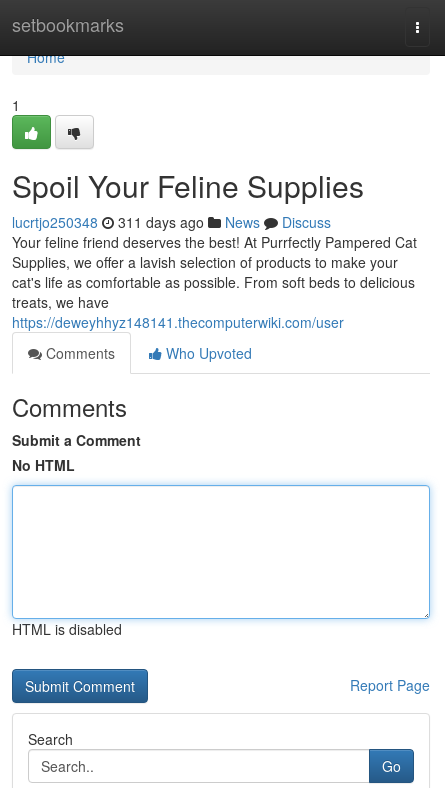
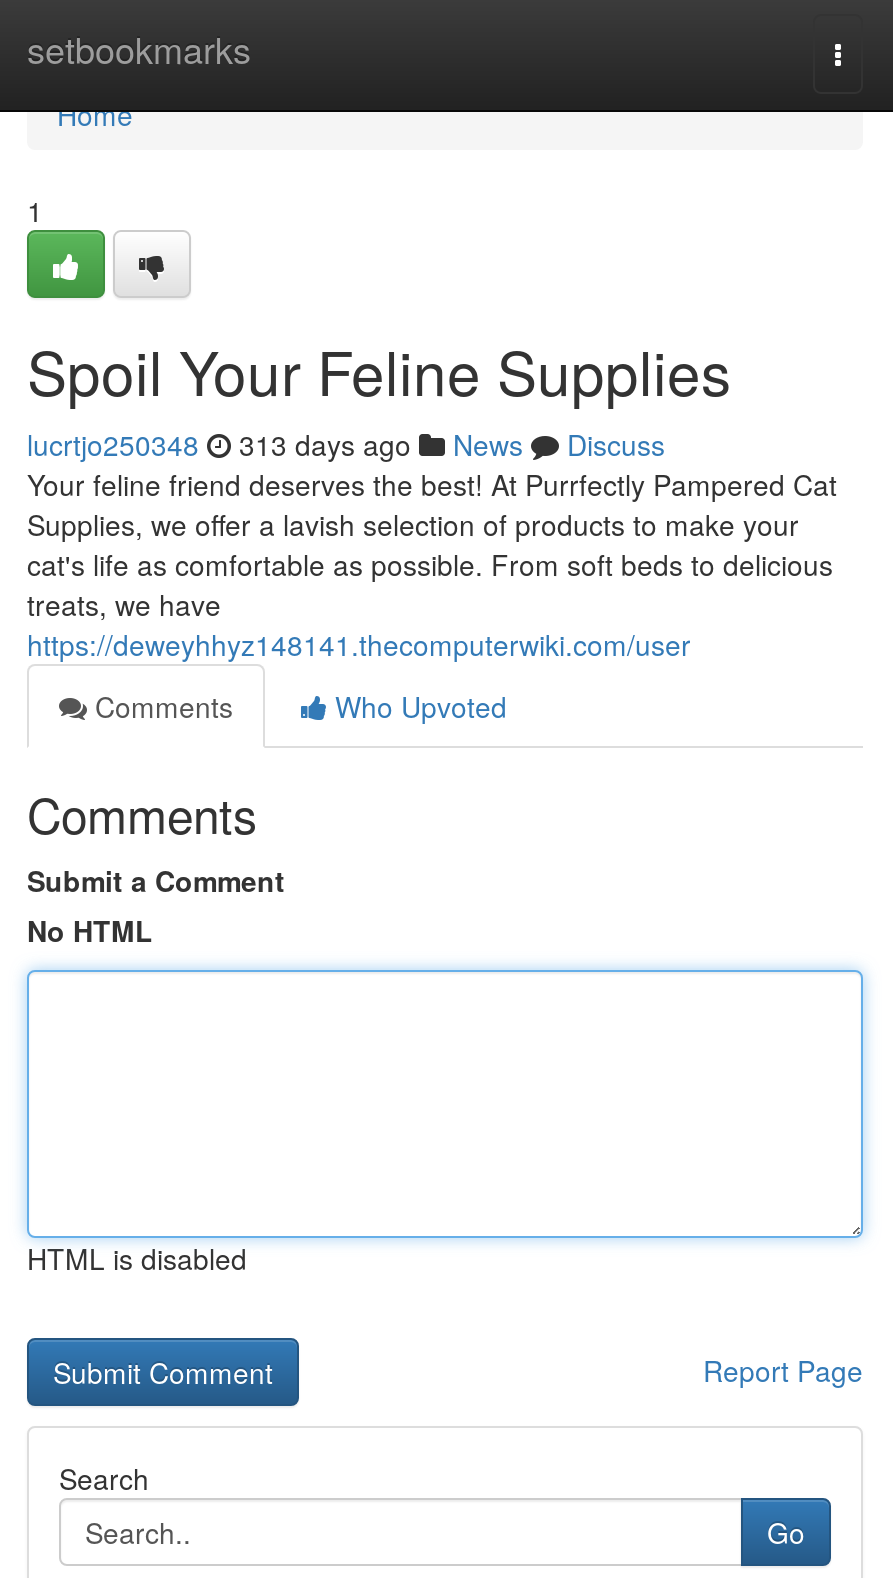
- lucrtjo250348 311 days ago News Discuss
+ lucrtjo250348 313 days ago News Discuss
